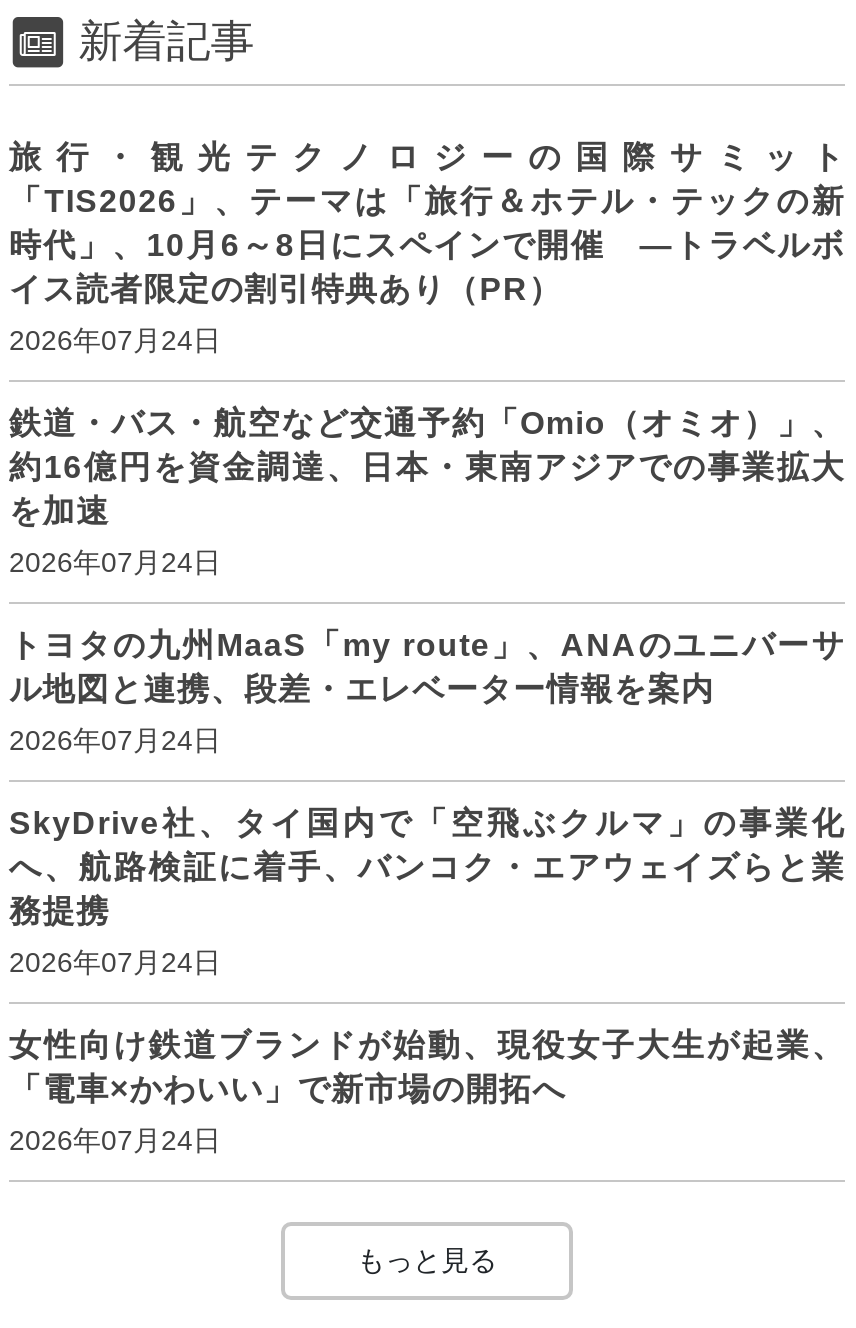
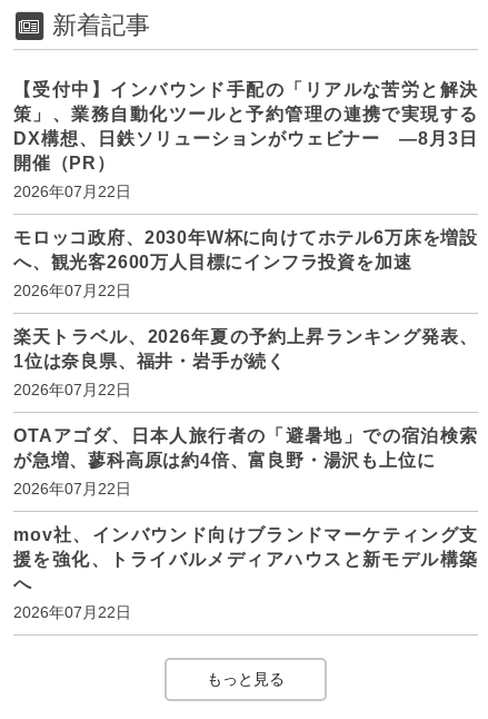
- 旅行・観光テクノロジーの国際サミット
- 「TIS2026」、テーマは「旅行＆ホテル・テックの新
- 時代」、10月6～8日にスペインで開催 ―トラベルボ
- イス読者限定の割引特典あり（PR）
+ 【受付中】インバウンド手配の「リアルな苦労と解決
+ 策」、業務自動化ツールと予約管理の連携で実現する
+ DX構想、日鉄ソリューションがウェビナー ―8月3日
+ 開催（PR）

- 2026年07月24日
+ 2026年07月22日

- 鉄道・バス・航空など交通予約「Omio（オミオ）」、
- 約16億円を資金調達、日本・東南アジアでの事業拡大
- を加速
+ モロッコ政府、2030年W杯に向けてホテル6万床を増設
+ へ、観光客2600万人目標にインフラ投資を加速

- 2026年07月24日
+ 2026年07月22日

- トヨタの九州MaaS「my route」、ANAのユニバーサ
- ル地図と連携、段差・エレベーター情報を案内
+ 楽天トラベル、2026年夏の予約上昇ランキング発表、
+ 1位は奈良県、福井・岩手が続く

- 2026年07月24日
+ 2026年07月22日

- SkyDrive社、タイ国内で「空飛ぶクルマ」の事業化
- へ、航路検証に着手、バンコク・エアウェイズらと業
- 務提携
+ OTAアゴダ、日本人旅行者の「避暑地」での宿泊検索
+ が急増、蓼科高原は約4倍、富良野・湯沢も上位に

- 2026年07月24日
+ 2026年07月22日

- 女性向け鉄道ブランドが始動、現役女子大生が起業、
- 「電車×かわいい」で新市場の開拓へ
+ mov社、インバウンド向けブランドマーケティング支
+ 援を強化、トライバルメディアハウスと新モデル構築
+ へ

- 2026年07月24日
+ 2026年07月22日
